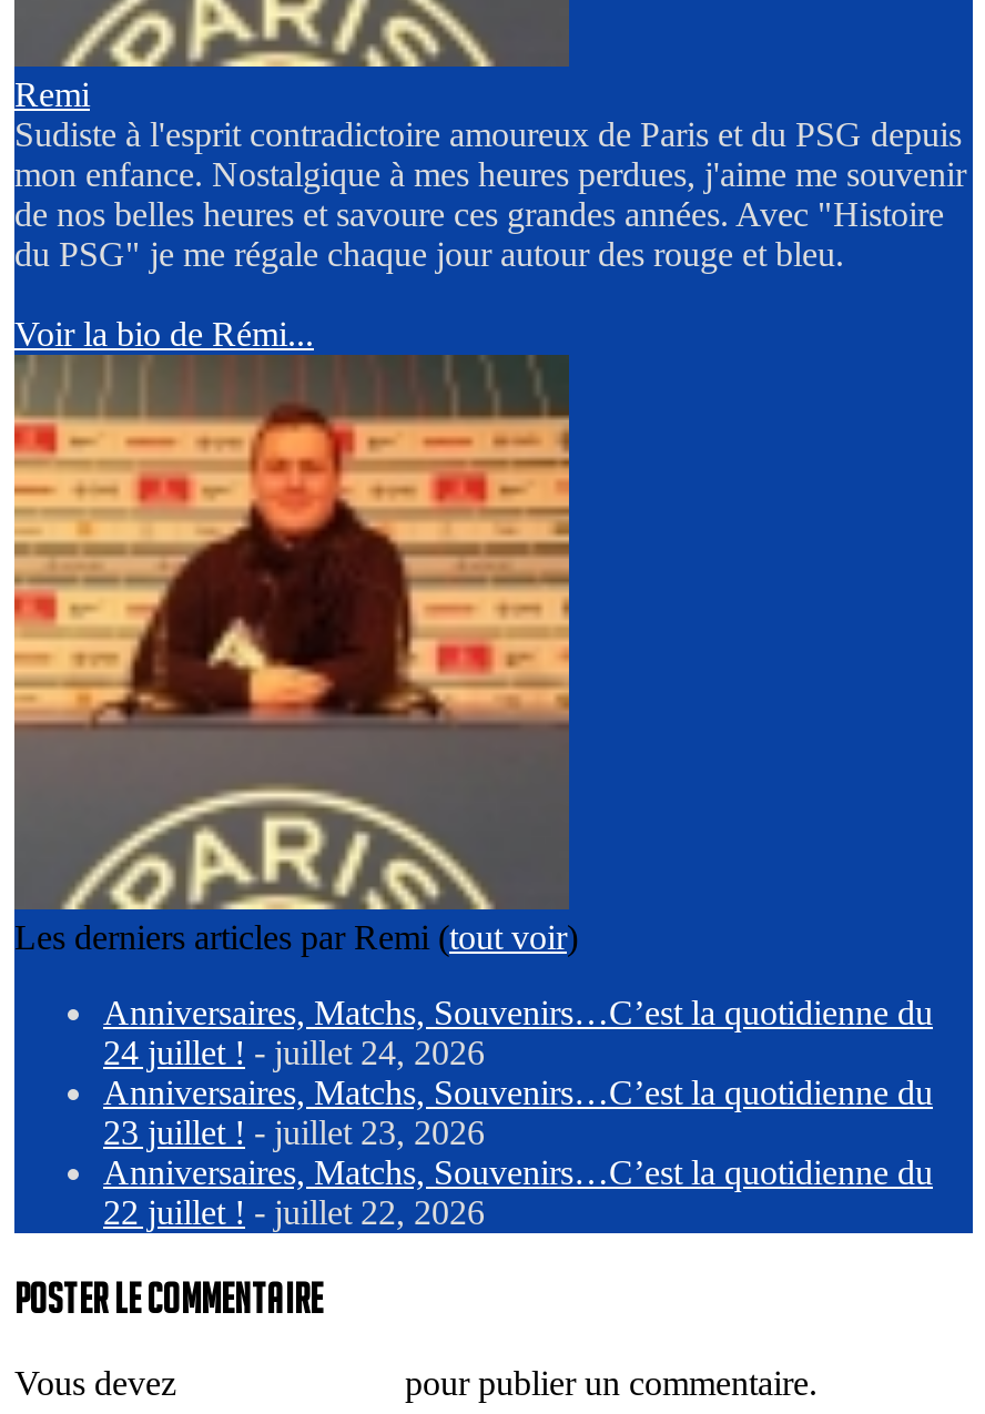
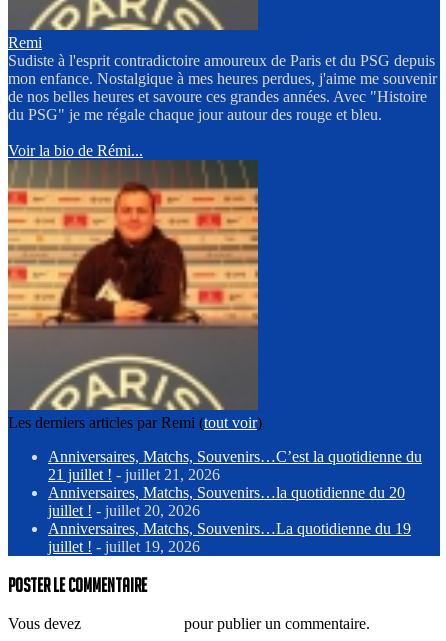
- 24 juillet ! - juillet 24, 2026
- Anniversaires, Matchs, Souvenirs…C’est la quotidienne du
- 23 juillet ! - juillet 23, 2026
- Anniversaires, Matchs, Souvenirs…C’est la quotidienne du
- 22 juillet ! - juillet 22, 2026
+ 21 juillet ! - juillet 21, 2026
+ Anniversaires, Matchs, Souvenirs…la quotidienne du 20
+ juillet ! - juillet 20, 2026
+ Anniversaires, Matchs, Souvenirs…La quotidienne du 19
+ juillet ! - juillet 19, 2026
